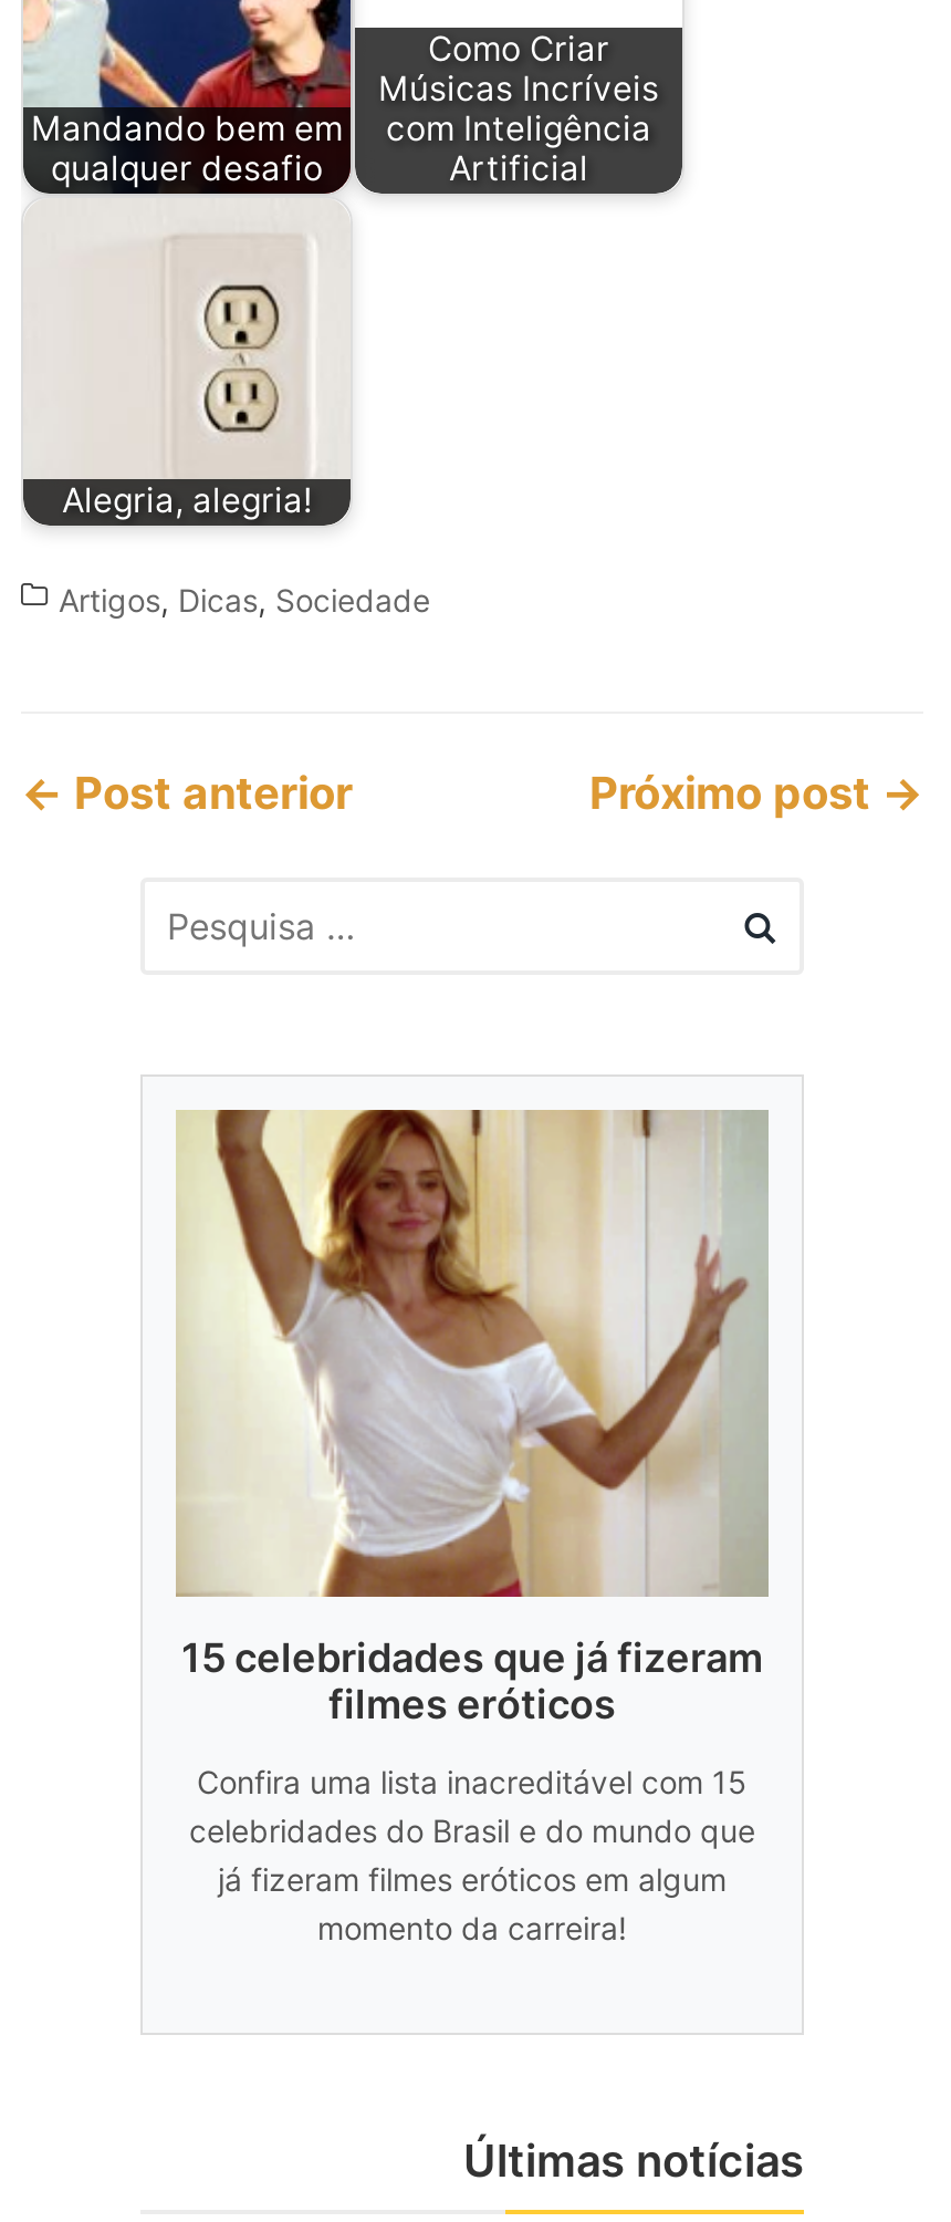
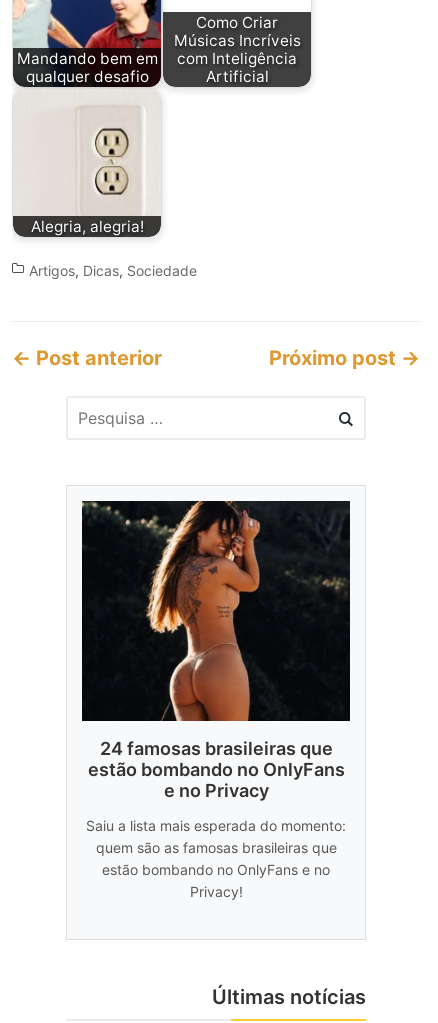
- [image]
- 15 celebridades que já fizeram
- filmes eróticos
+ [image]
+ 24 famosas brasileiras que
+ estão bombando no OnlyFans
+ e no Privacy

- Confira uma lista inacreditável com 15
- celebridades do Brasil e do mundo que
- já fizeram filmes eróticos em algum
- momento da carreira!
+ Saiu a lista mais esperada do momento:
+ quem são as famosas brasileiras que
+ estão bombando no OnlyFans e no
+ Privacy!
